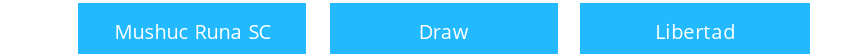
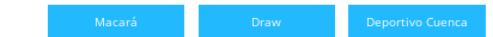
- Mushuc Runa SC
+ Macará

- Libertad
+ Deportivo Cuenca
